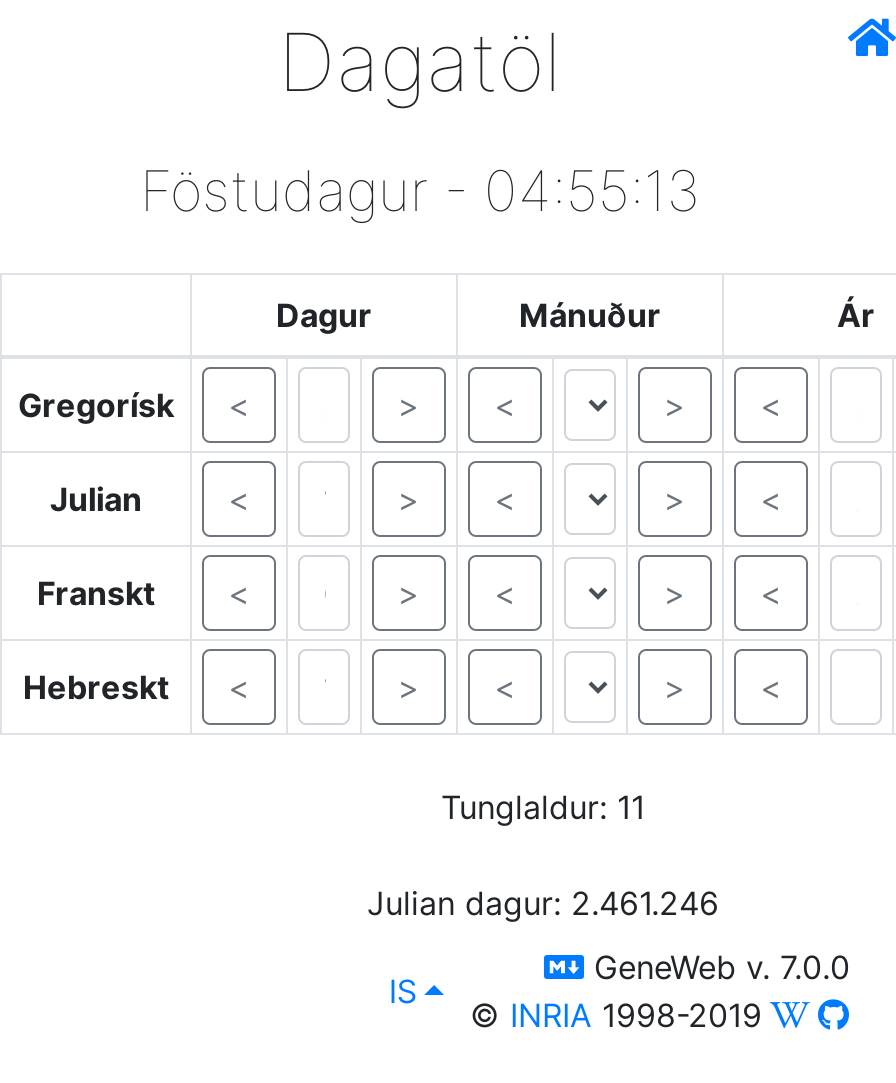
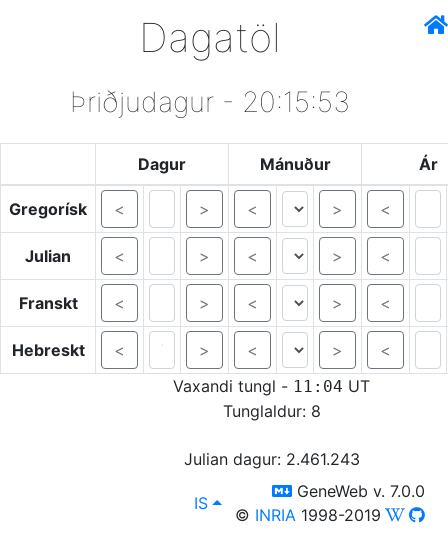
- Föstudagur - 04:55:13
+ Þriðjudagur - 20:15:53

- Tunglaldur: 11
+ Vaxandi tungl - 11:04 UT
+ Tunglaldur: 8

- Julian dagur: 2.461.246
+ Julian dagur: 2.461.243
